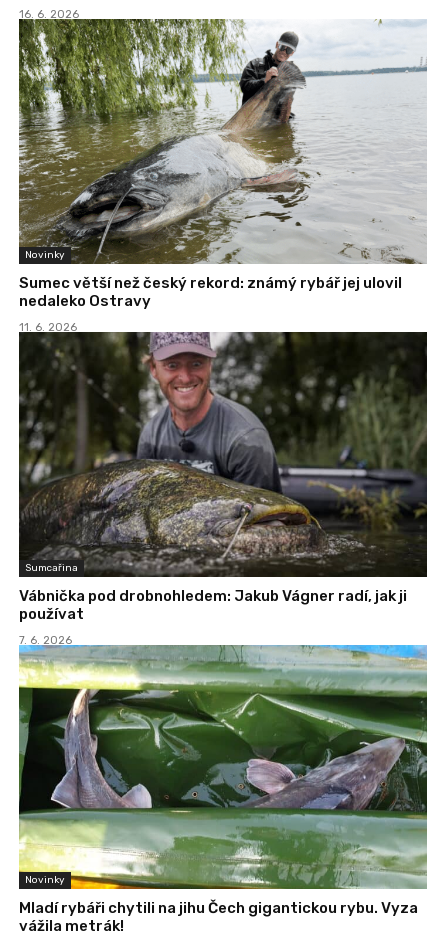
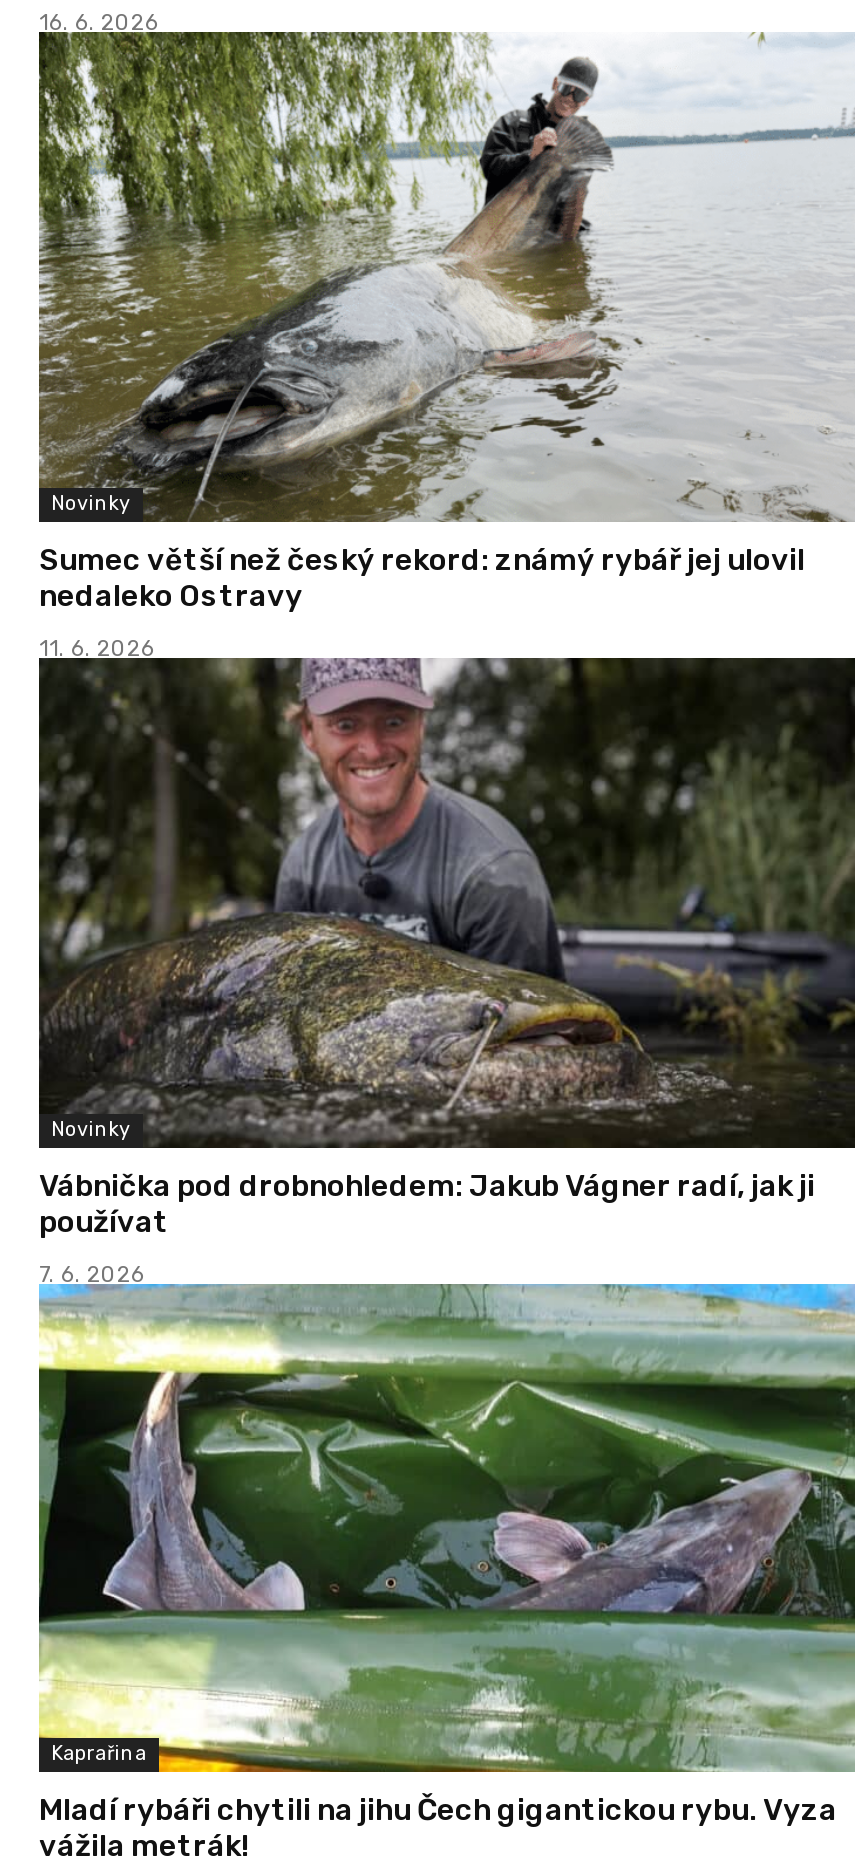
- Sumcařina
+ Novinky

- Novinky
+ Kaprařina
